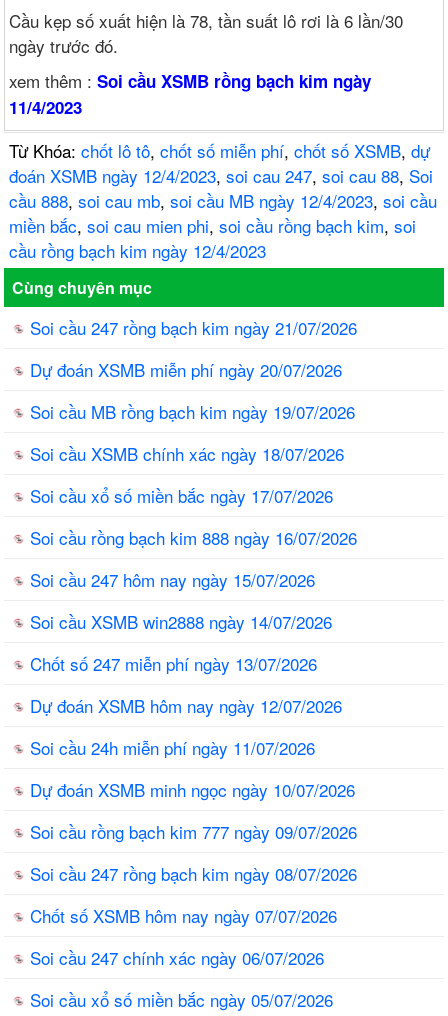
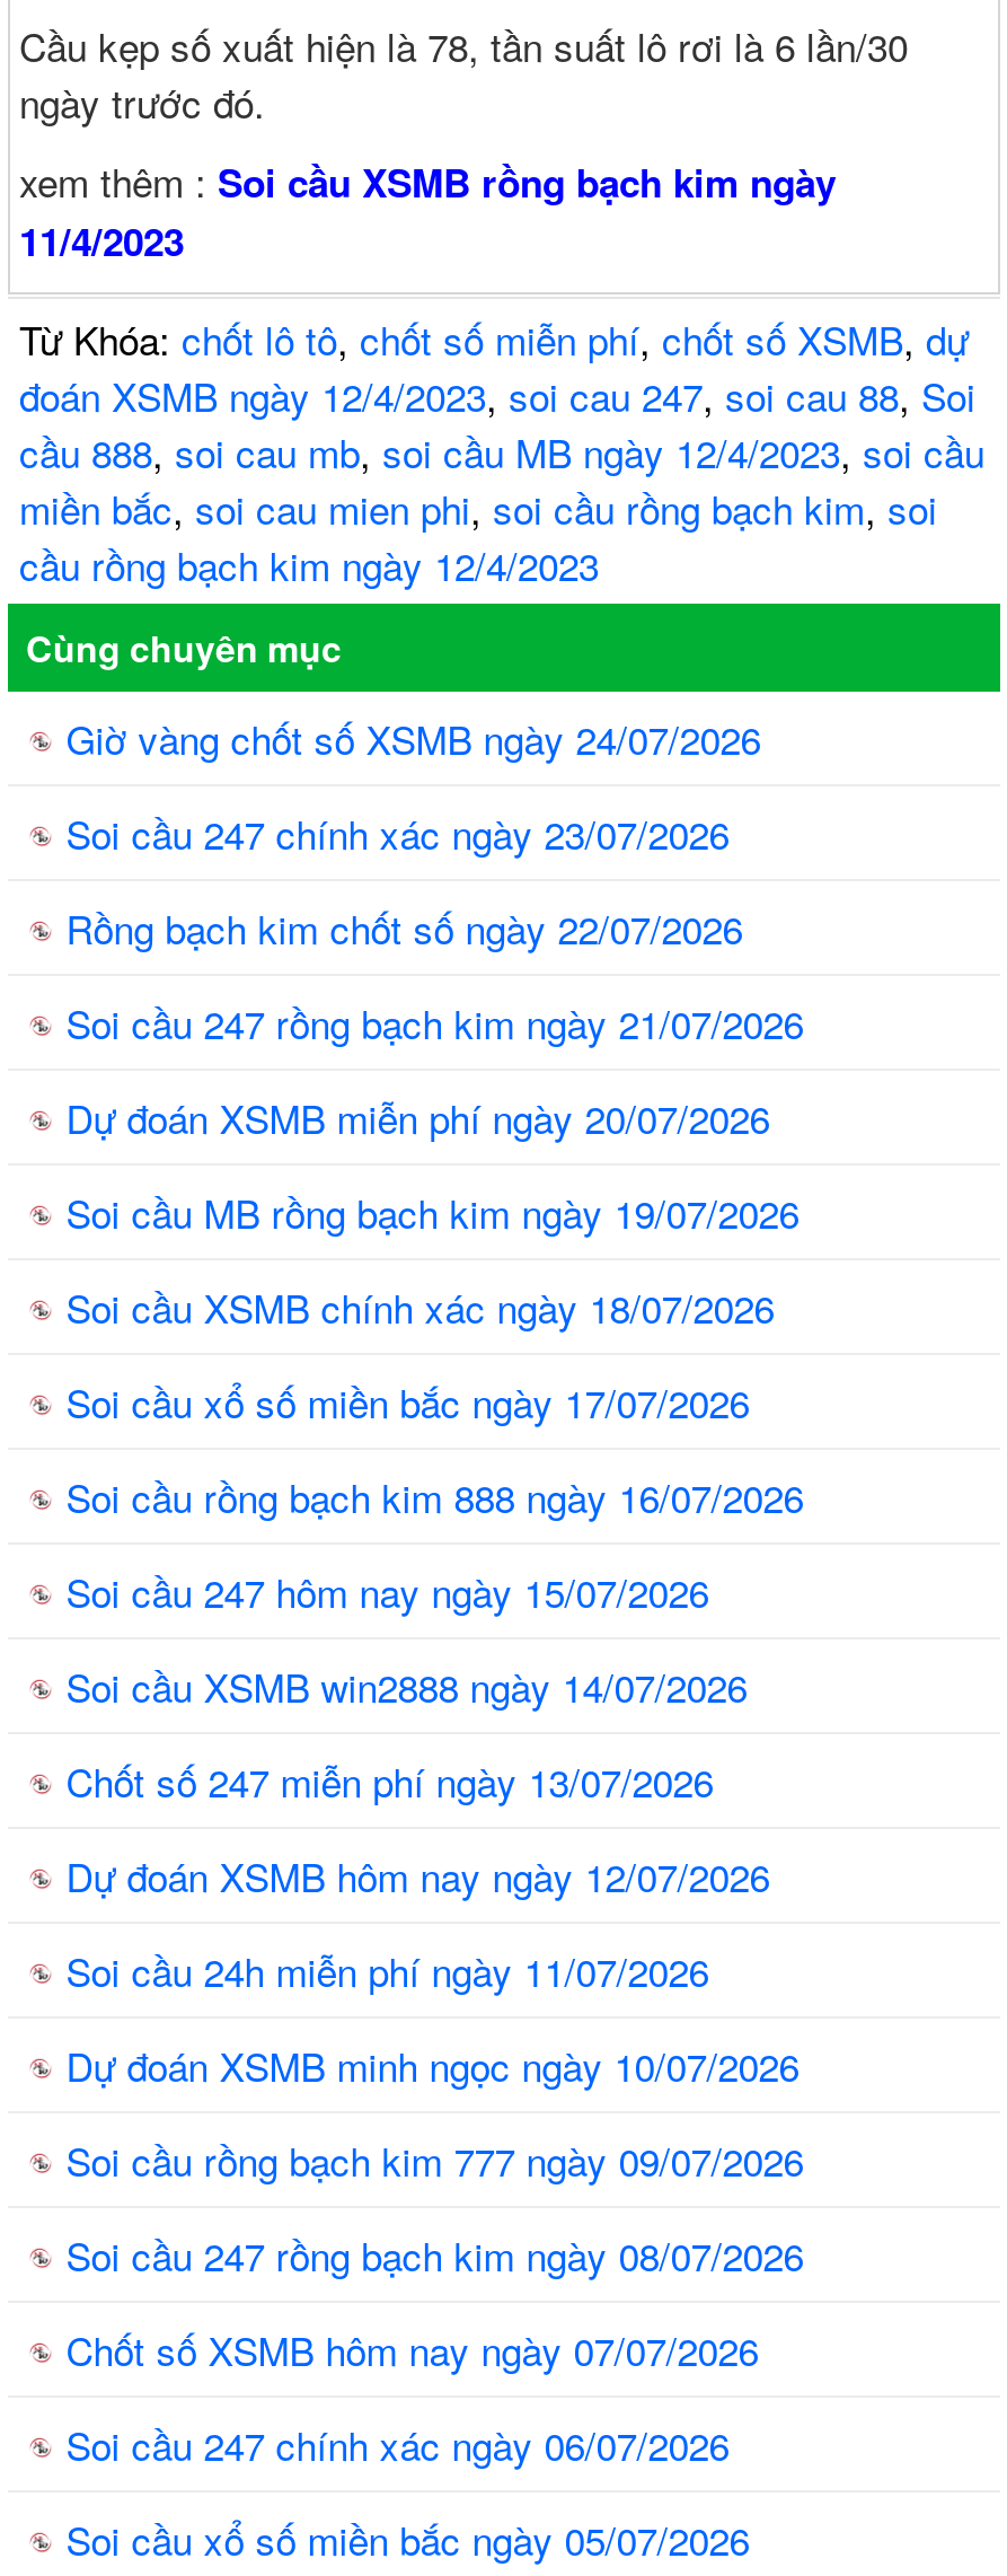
+ Giờ vàng chốt số XSMB ngày 24/07/2026
+ Soi cầu 247 chính xác ngày 23/07/2026
+ Rồng bạch kim chốt số ngày 22/07/2026
